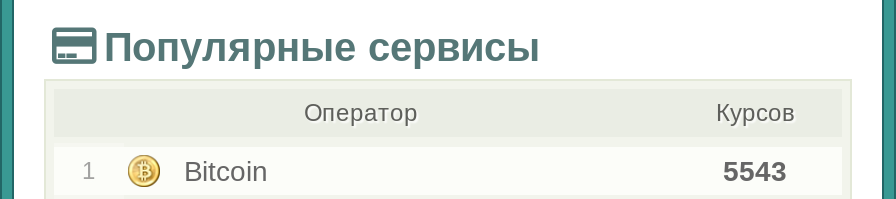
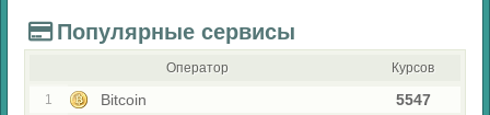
- 5543
+ 5547
